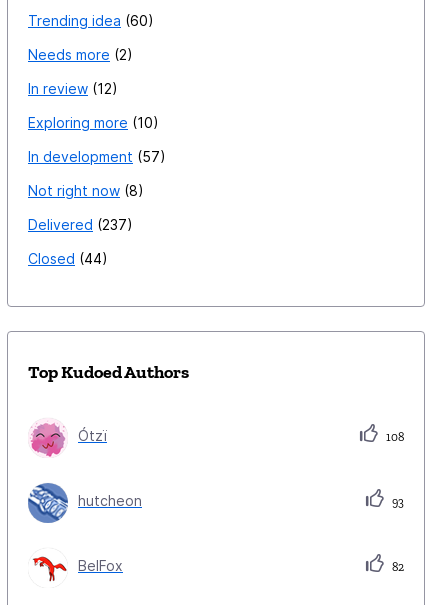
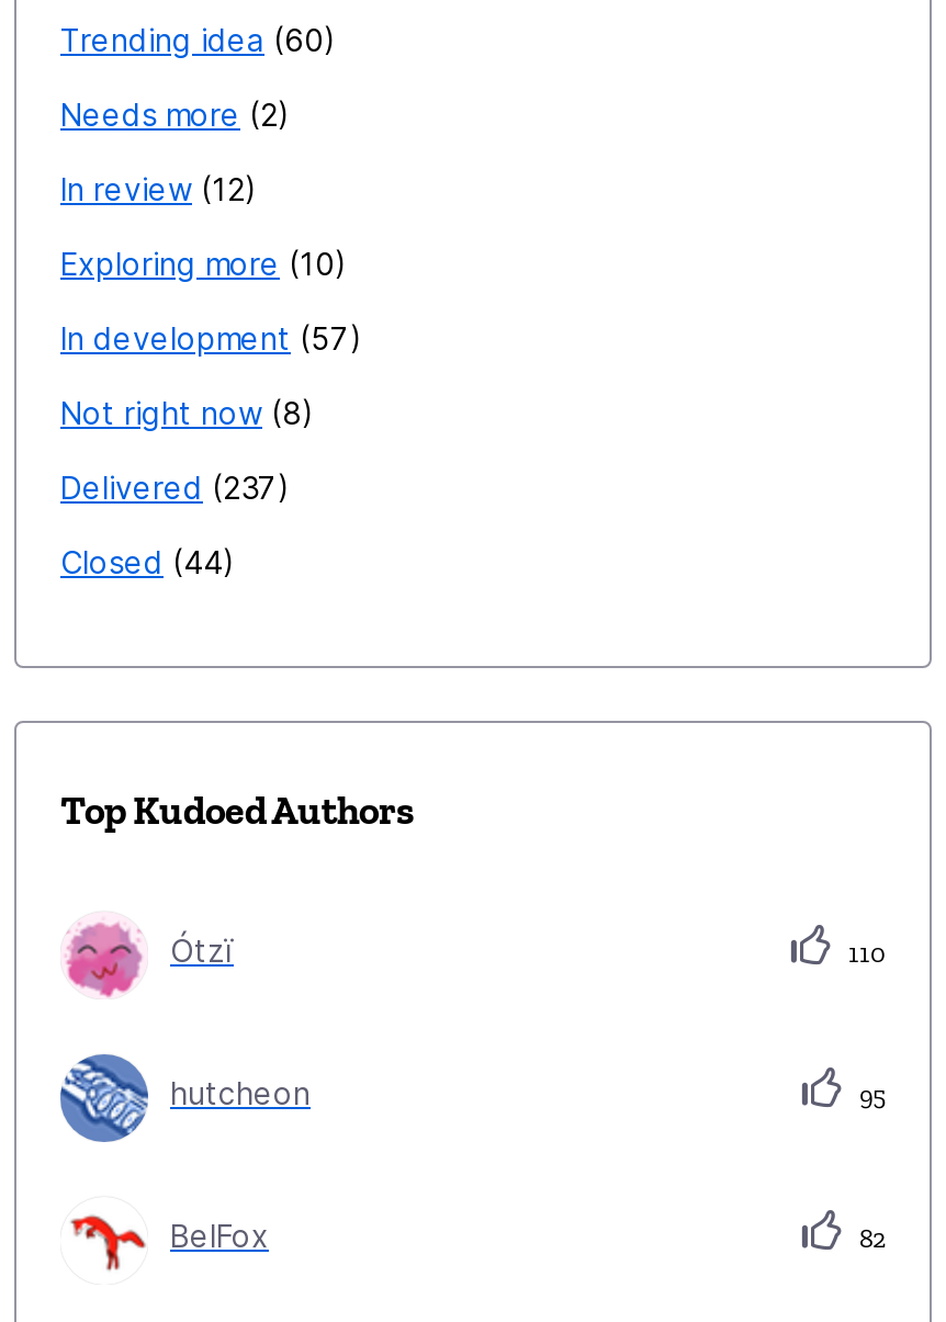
- 108
+ 110

- 93
+ 95
